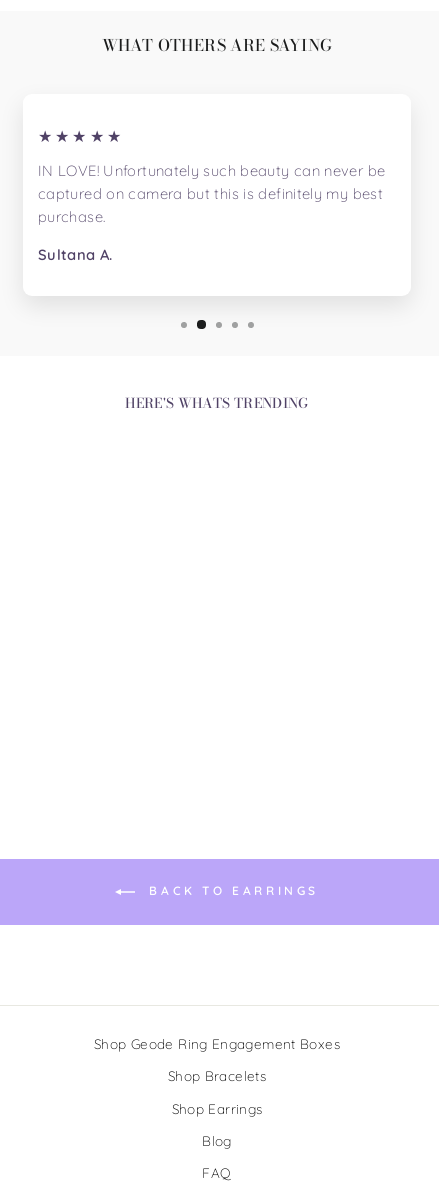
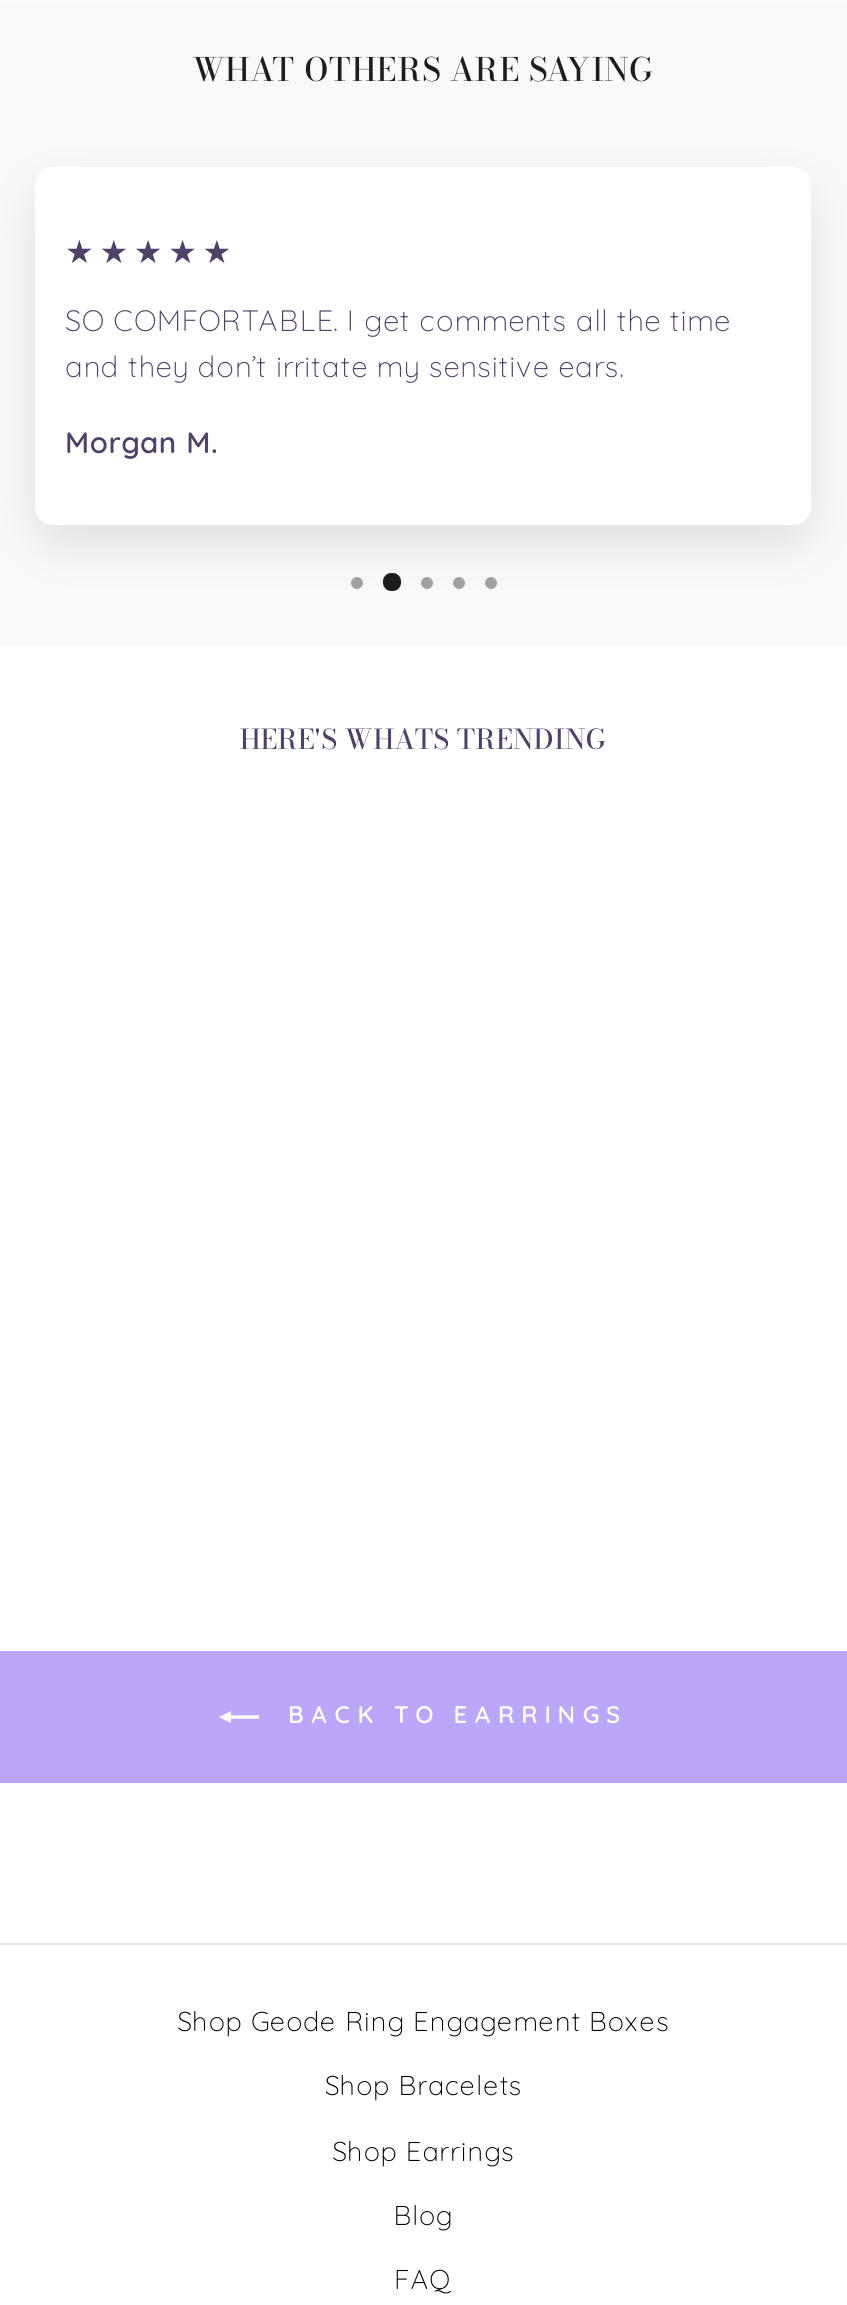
- IN LOVE! Unfortunately such beauty can never be
- captured on camera but this is definitely my best
- purchase.
+ SO COMFORTABLE. I get comments all the time
+ and they don’t irritate my sensitive ears.

- Sultana A.
+ Morgan M.
